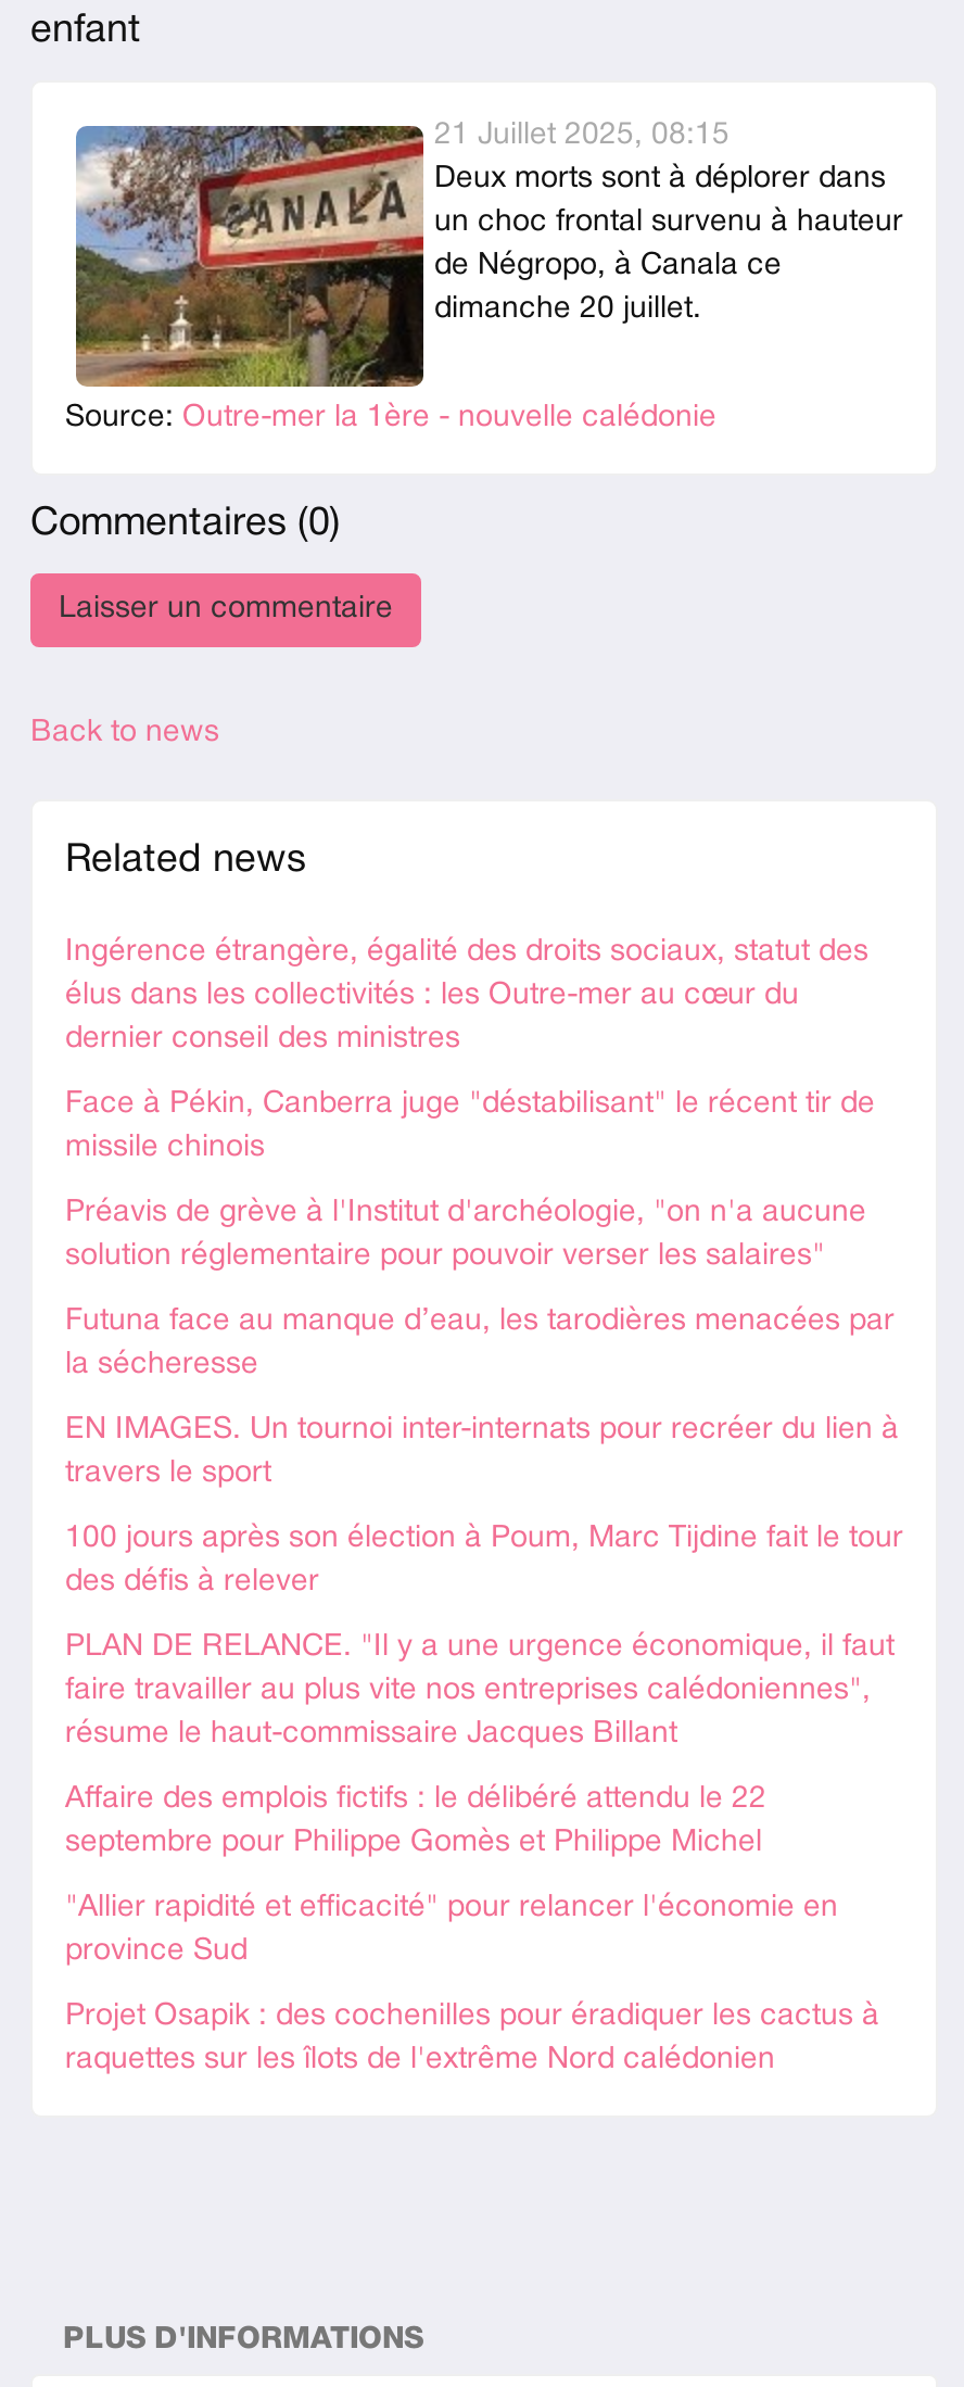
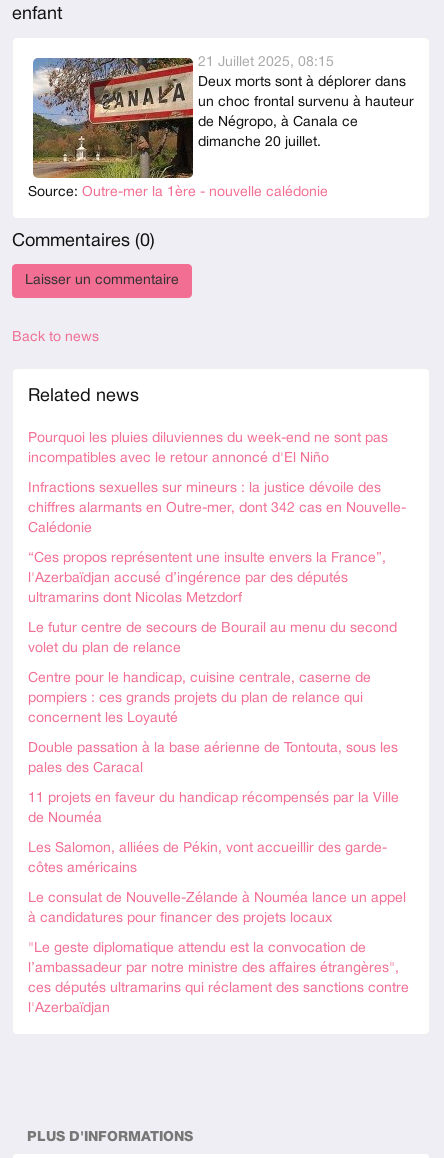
- Ingérence étrangère, égalité des droits sociaux, statut des
- élus dans les collectivités : les Outre-mer au cœur du
- dernier conseil des ministres
- Face à Pékin, Canberra juge "déstabilisant" le récent tir de
- missile chinois
- Préavis de grève à l'Institut d'archéologie, "on n'a aucune
- solution réglementaire pour pouvoir verser les salaires"
- Futuna face au manque d’eau, les tarodières menacées par
- la sécheresse
- EN IMAGES. Un tournoi inter-internats pour recréer du lien à
- travers le sport
- 100 jours après son élection à Poum, Marc Tijdine fait le tour
- des défis à relever
- PLAN DE RELANCE. "Il y a une urgence économique, il faut
- faire travailler au plus vite nos entreprises calédoniennes",
- résume le haut-commissaire Jacques Billant
- Affaire des emplois fictifs : le délibéré attendu le 22
- septembre pour Philippe Gomès et Philippe Michel
- "Allier rapidité et efficacité" pour relancer l'économie en
- province Sud
- Projet Osapik : des cochenilles pour éradiquer les cactus à
- raquettes sur les îlots de l'extrême Nord calédonien
+ Pourquoi les pluies diluviennes du week-end ne sont pas
+ incompatibles avec le retour annoncé d'El Niño
+ Infractions sexuelles sur mineurs : la justice dévoile des
+ chiffres alarmants en Outre-mer, dont 342 cas en Nouvelle-
+ Calédonie
+ “Ces propos représentent une insulte envers la France”,
+ l'Azerbaïdjan accusé d’ingérence par des députés
+ ultramarins dont Nicolas Metzdorf
+ Le futur centre de secours de Bourail au menu du second
+ volet du plan de relance
+ Centre pour le handicap, cuisine centrale, caserne de
+ pompiers : ces grands projets du plan de relance qui
+ concernent les Loyauté
+ Double passation à la base aérienne de Tontouta, sous les
+ pales des Caracal
+ 11 projets en faveur du handicap récompensés par la Ville
+ de Nouméa
+ Les Salomon, alliées de Pékin, vont accueillir des garde-
+ côtes américains
+ Le consulat de Nouvelle-Zélande à Nouméa lance un appel
+ à candidatures pour financer des projets locaux
+ "Le geste diplomatique attendu est la convocation de
+ l’ambassadeur par notre ministre des affaires étrangères",
+ ces députés ultramarins qui réclament des sanctions contre
+ l'Azerbaïdjan
